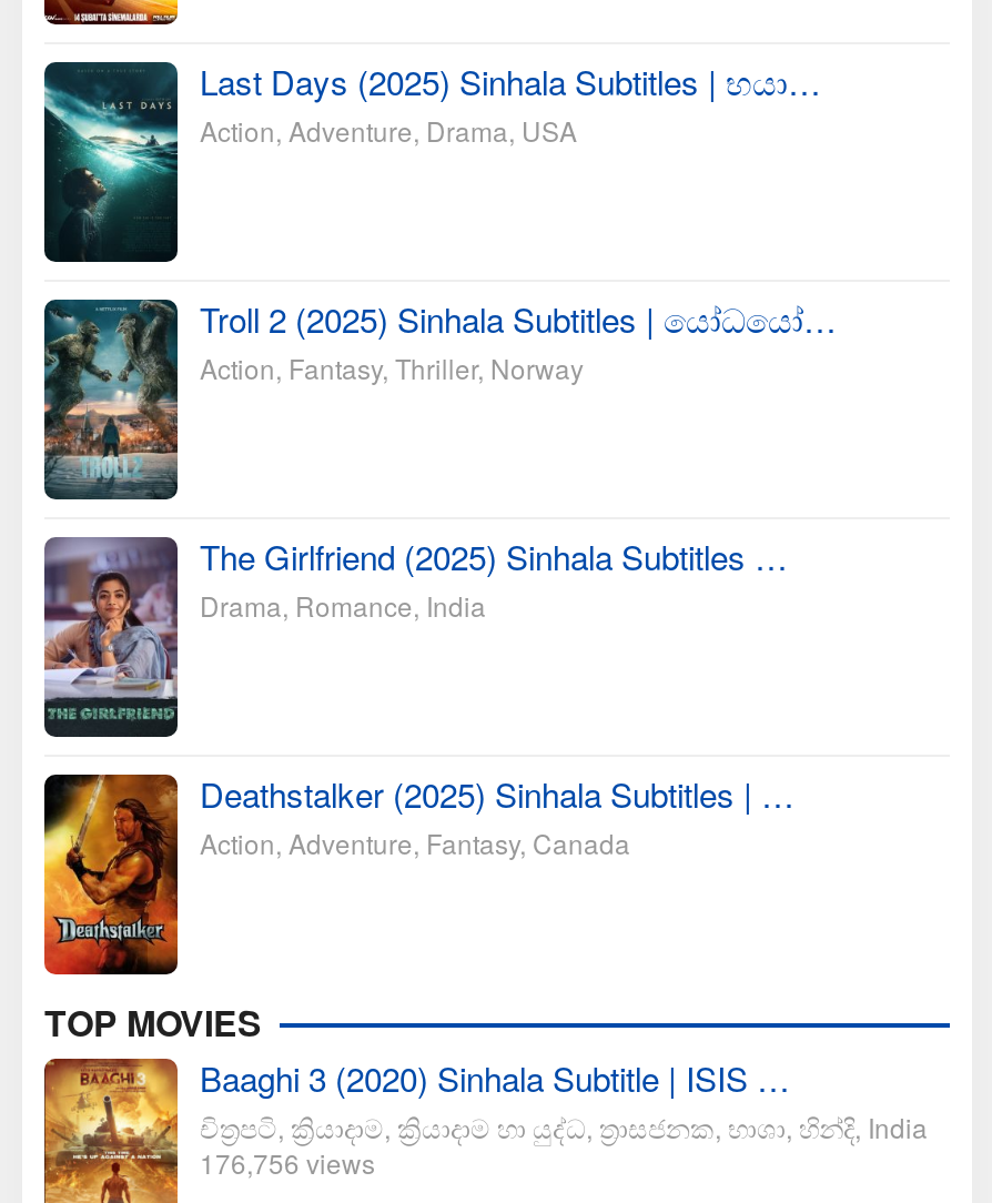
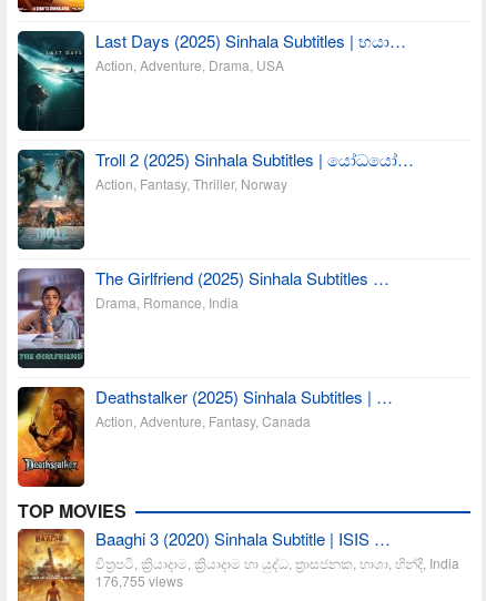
- 176,756 views
+ 176,755 views
